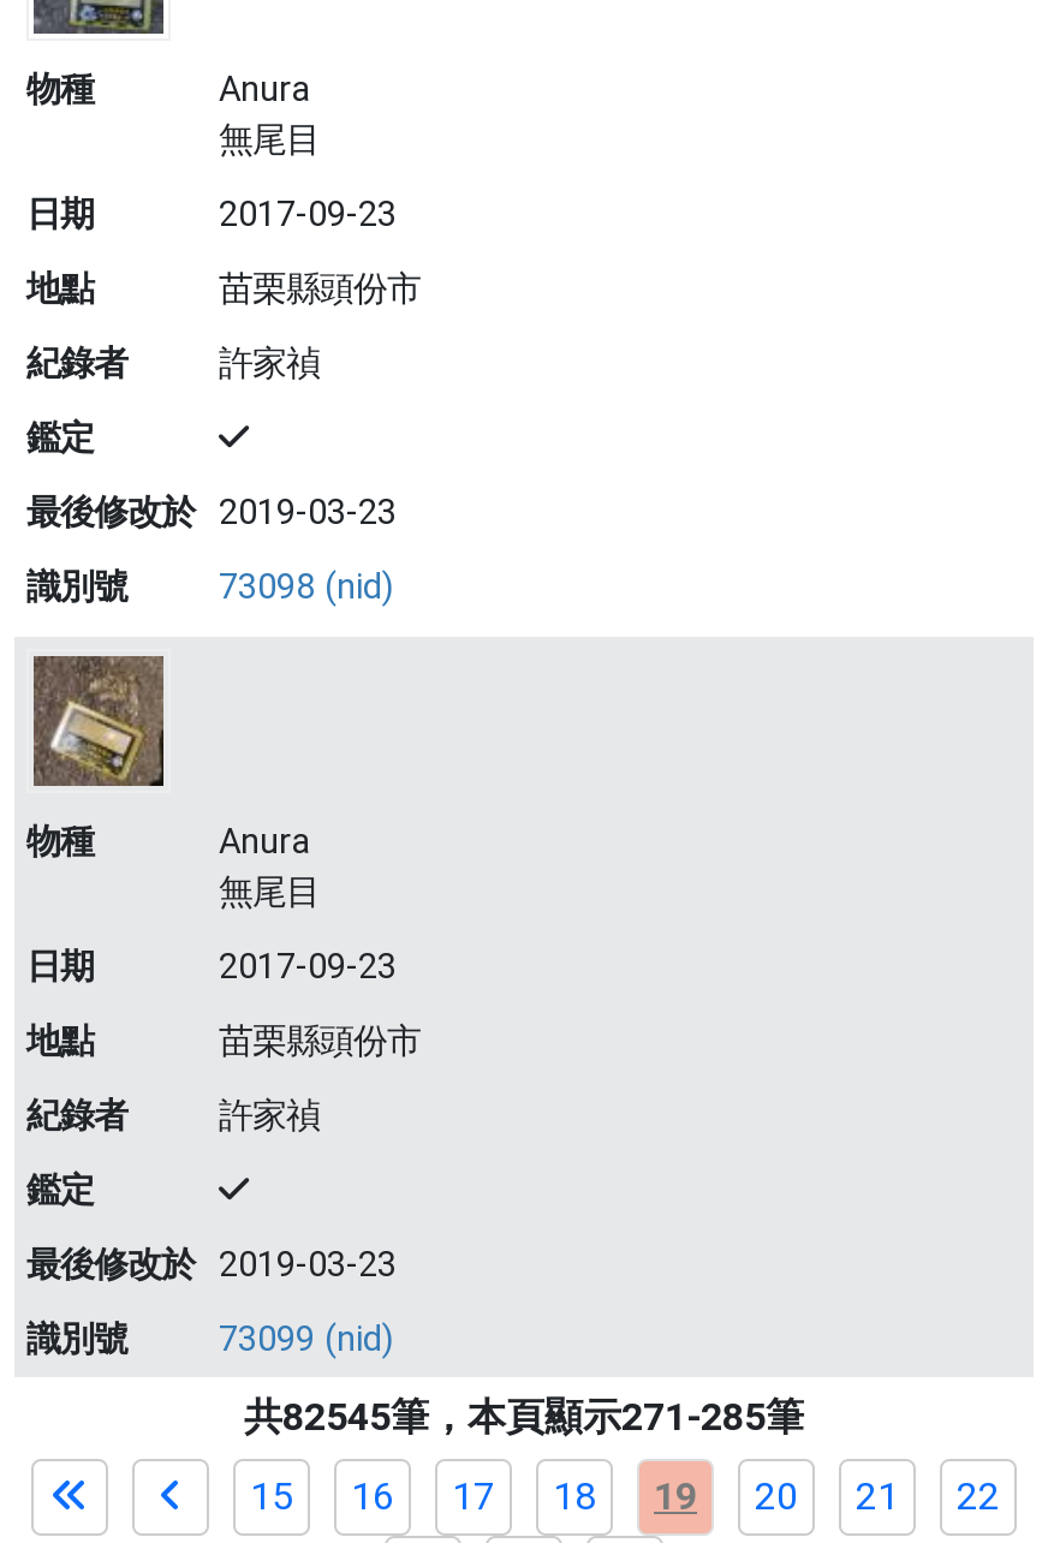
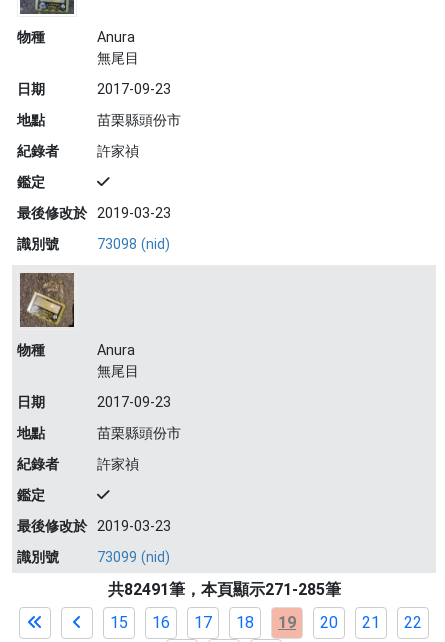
- 共82545筆，本頁顯示271-285筆
+ 共82491筆，本頁顯示271-285筆
